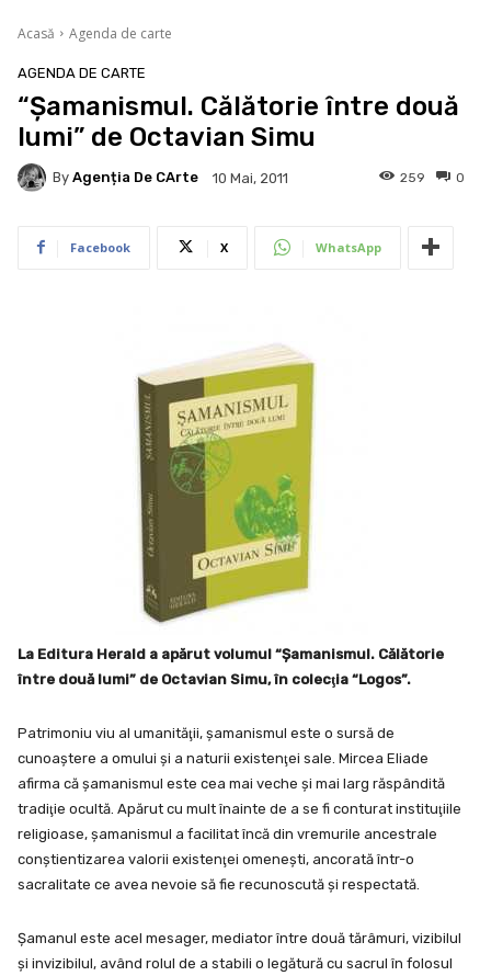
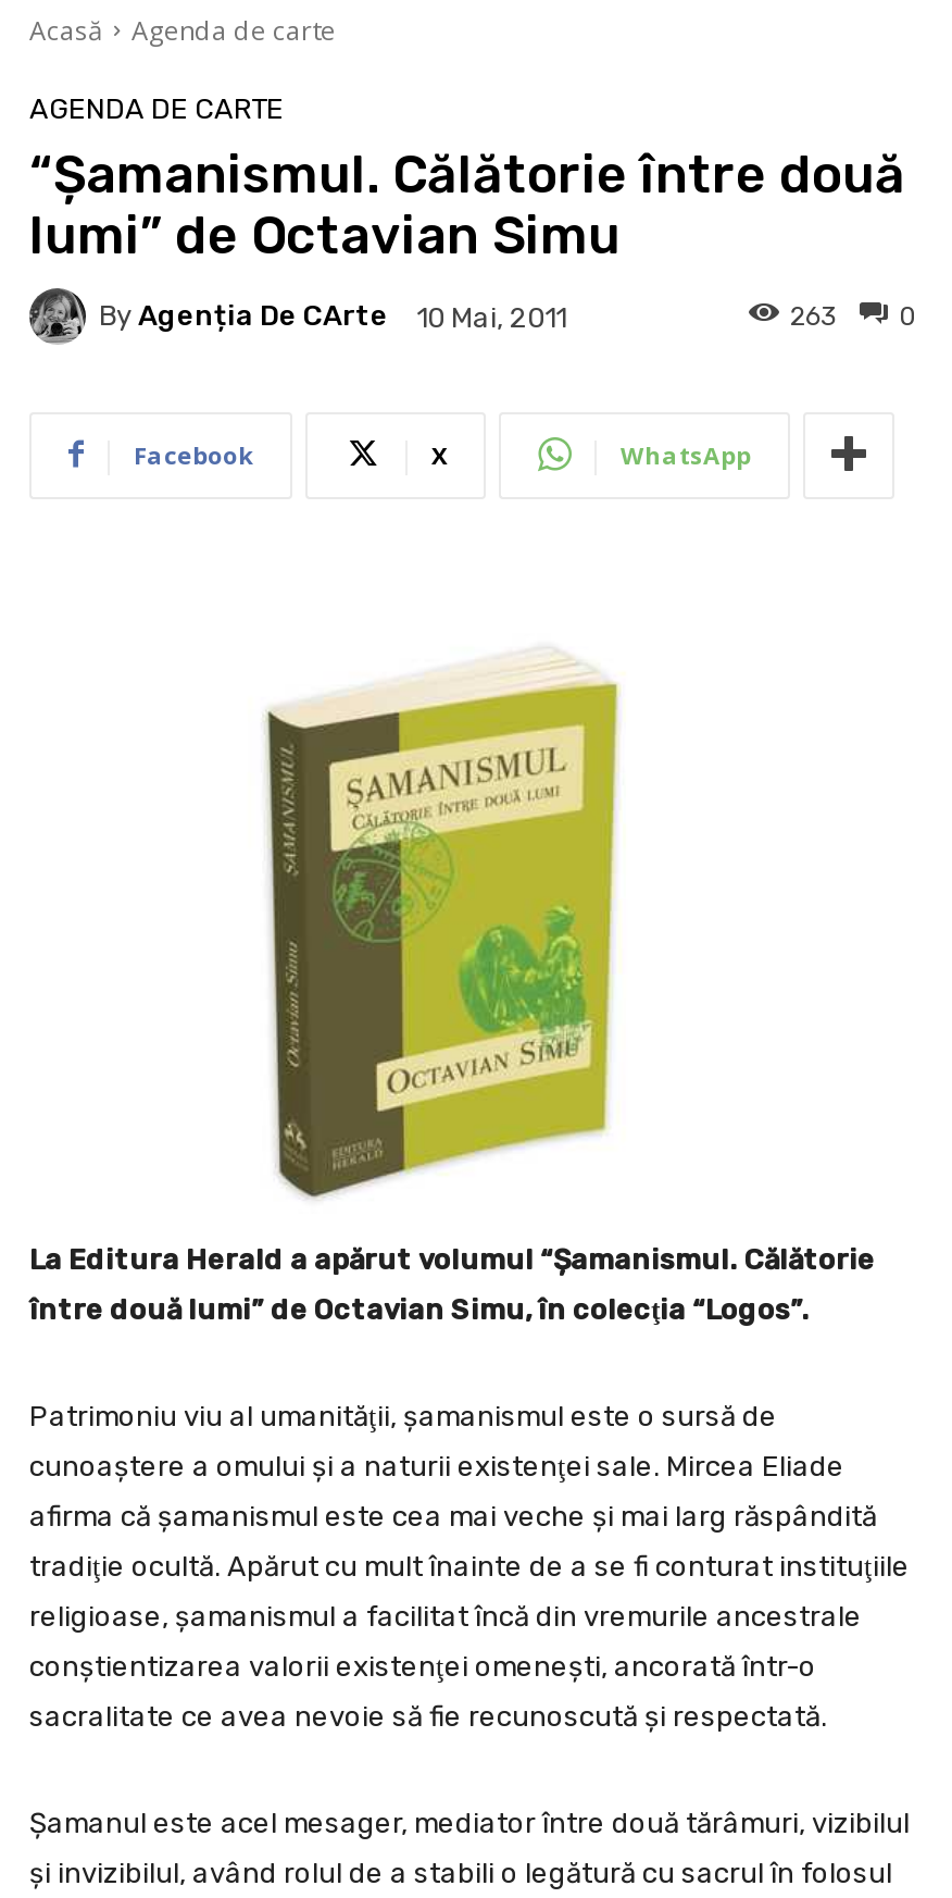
- 259 0
+ 263 0
